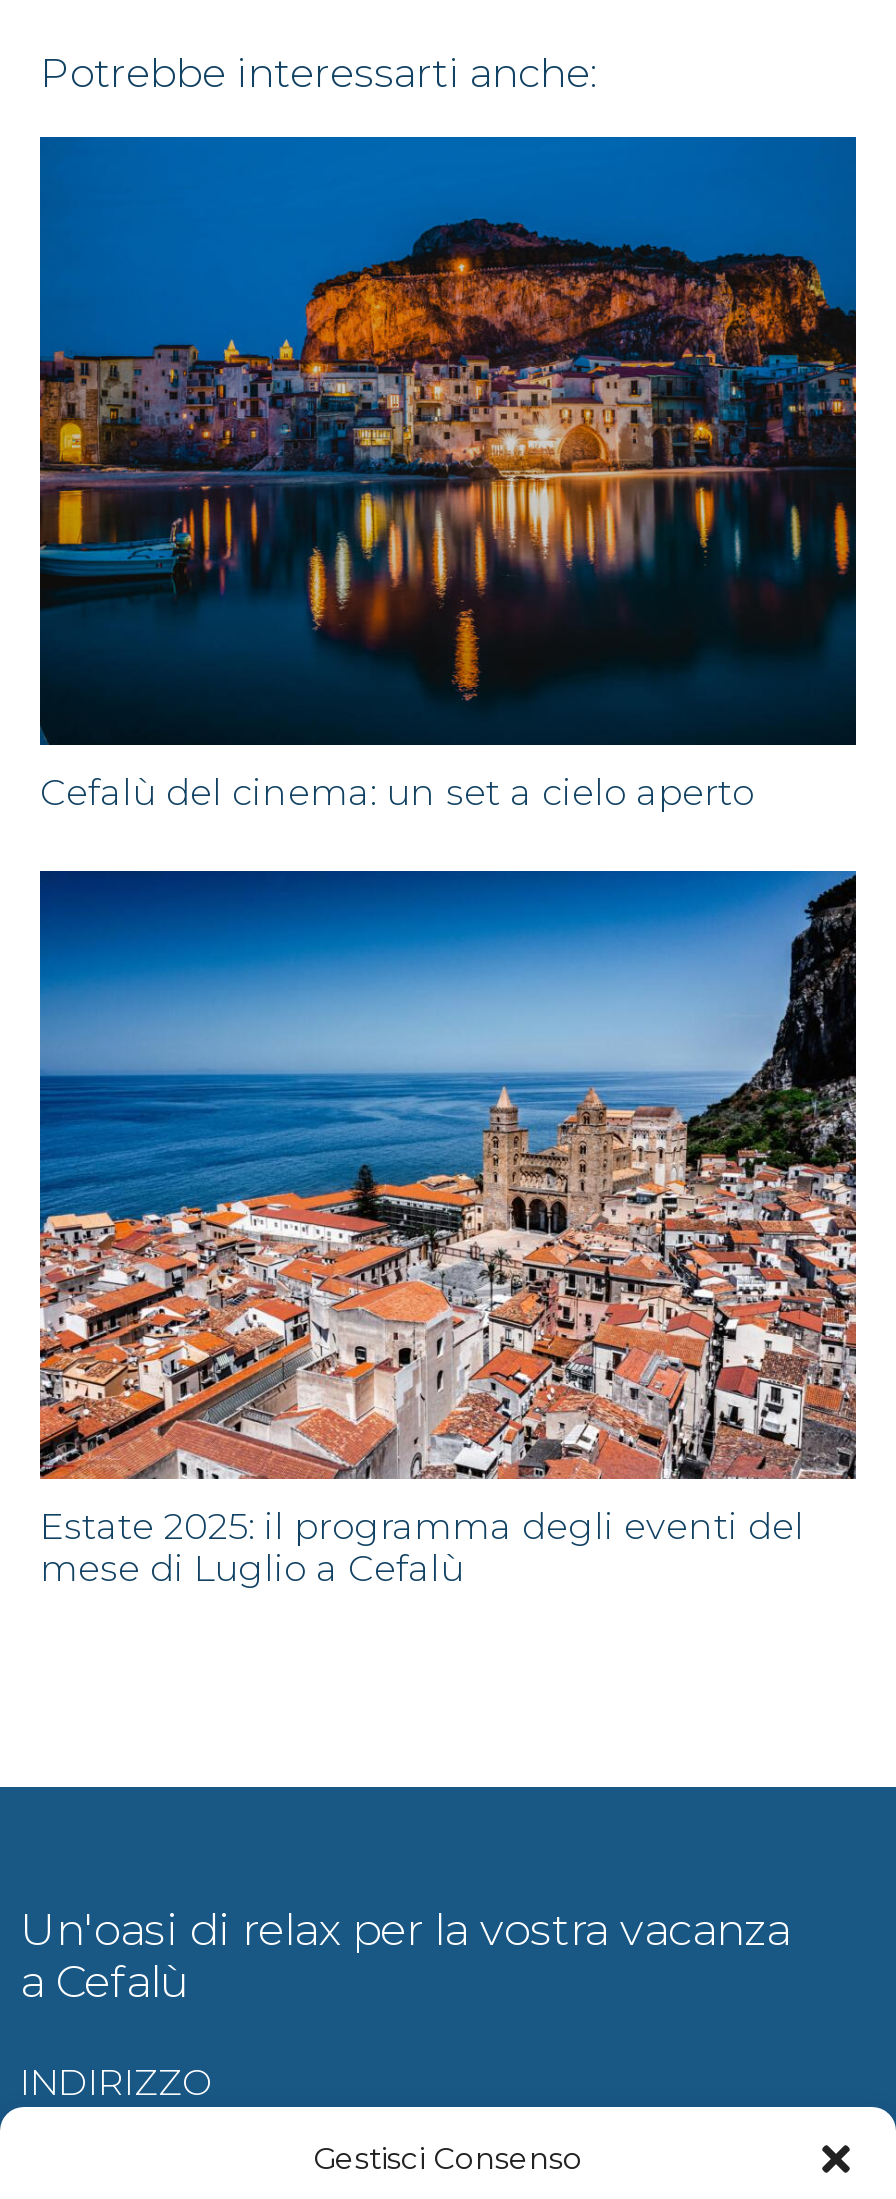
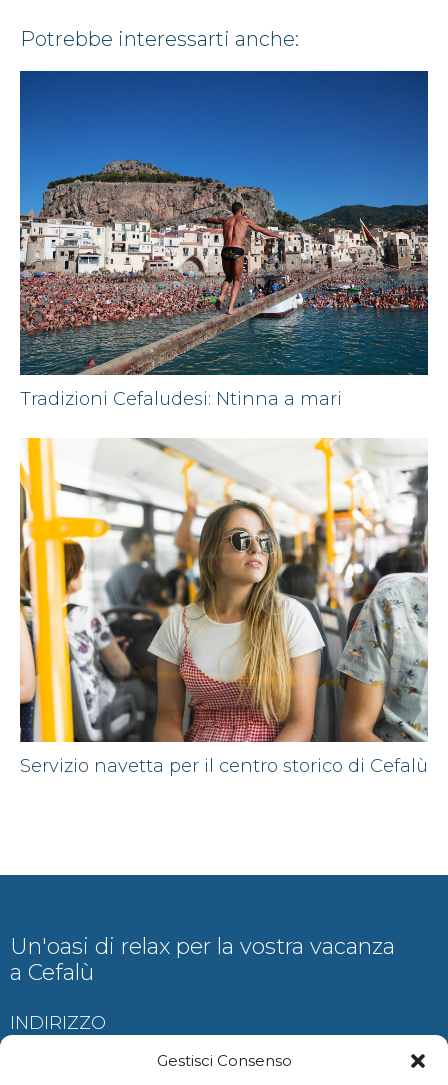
- [image]
- Cefalù del cinema: un set a cielo aperto
+ [image]
+ Tradizioni Cefaludesi: Ntinna a mari

- [image]
- Estate 2025: il programma degli eventi del
- mese di Luglio a Cefalù
+ [image]
+ Servizio navetta per il centro storico di Cefalù
